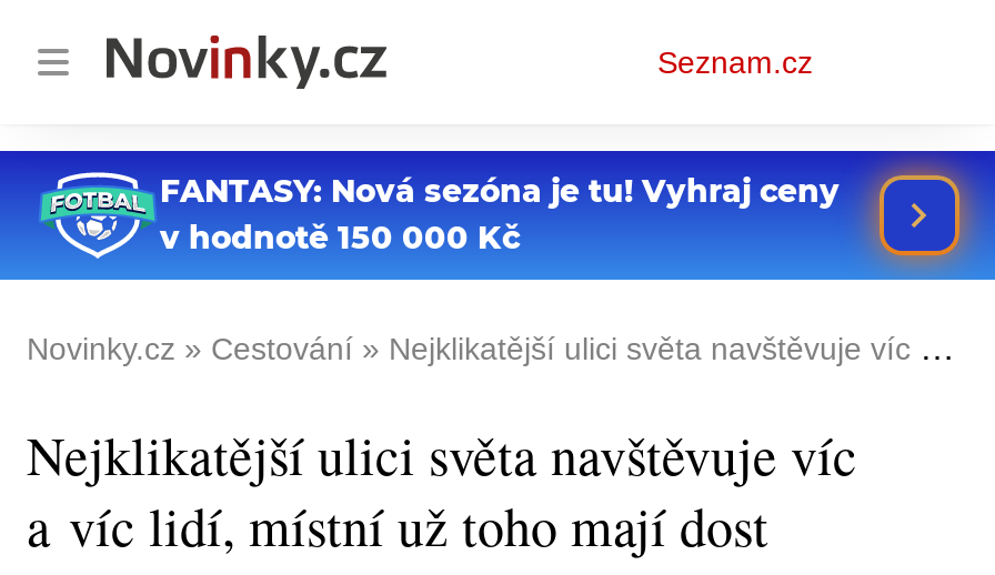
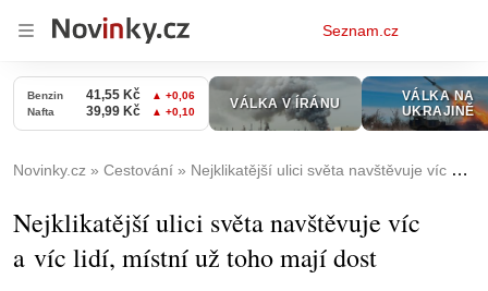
- [image]
+ [image]
